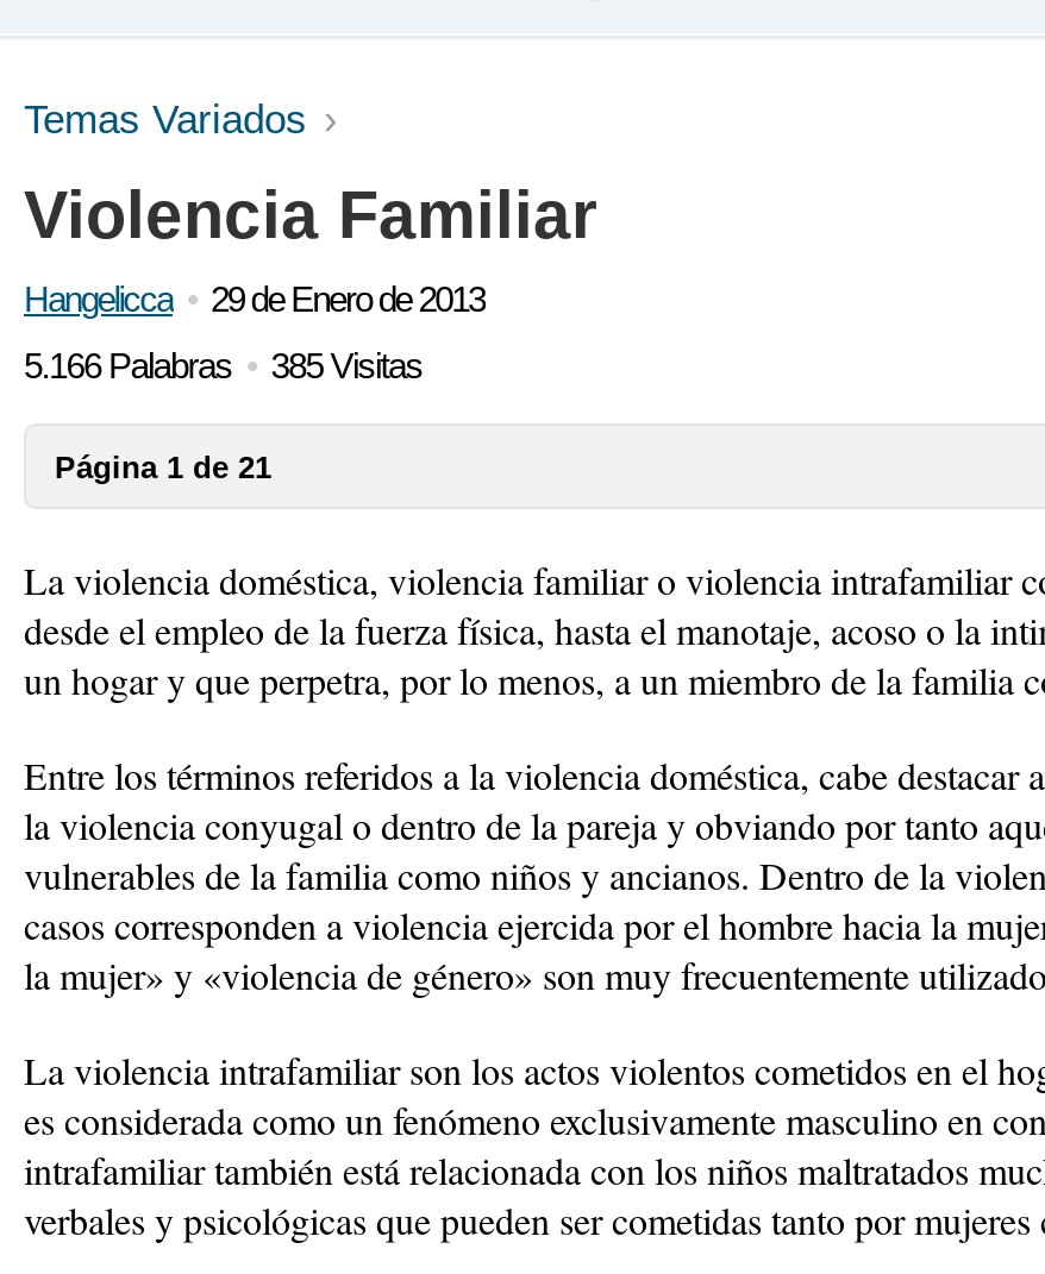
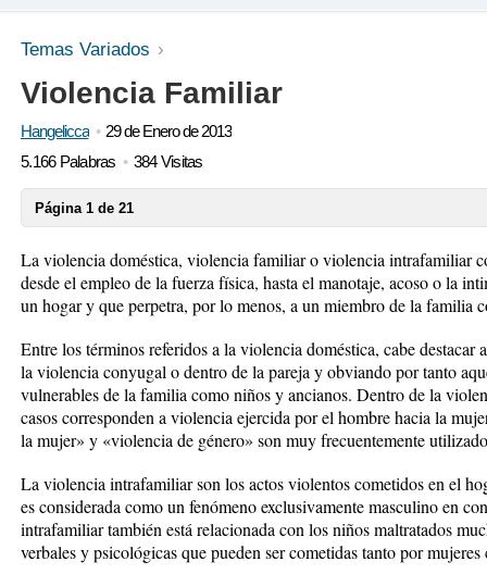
- 5.166 Palabras 385 Visitas
+ 5.166 Palabras 384 Visitas
